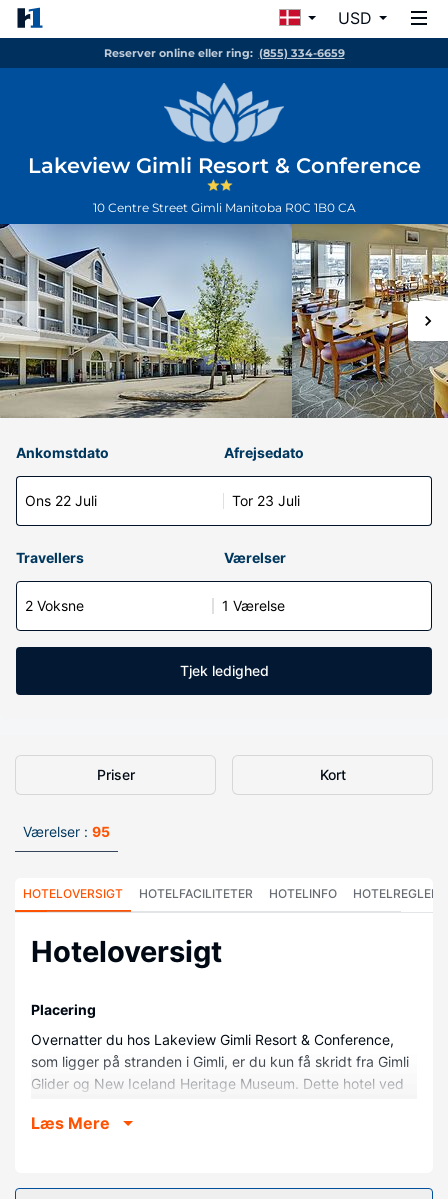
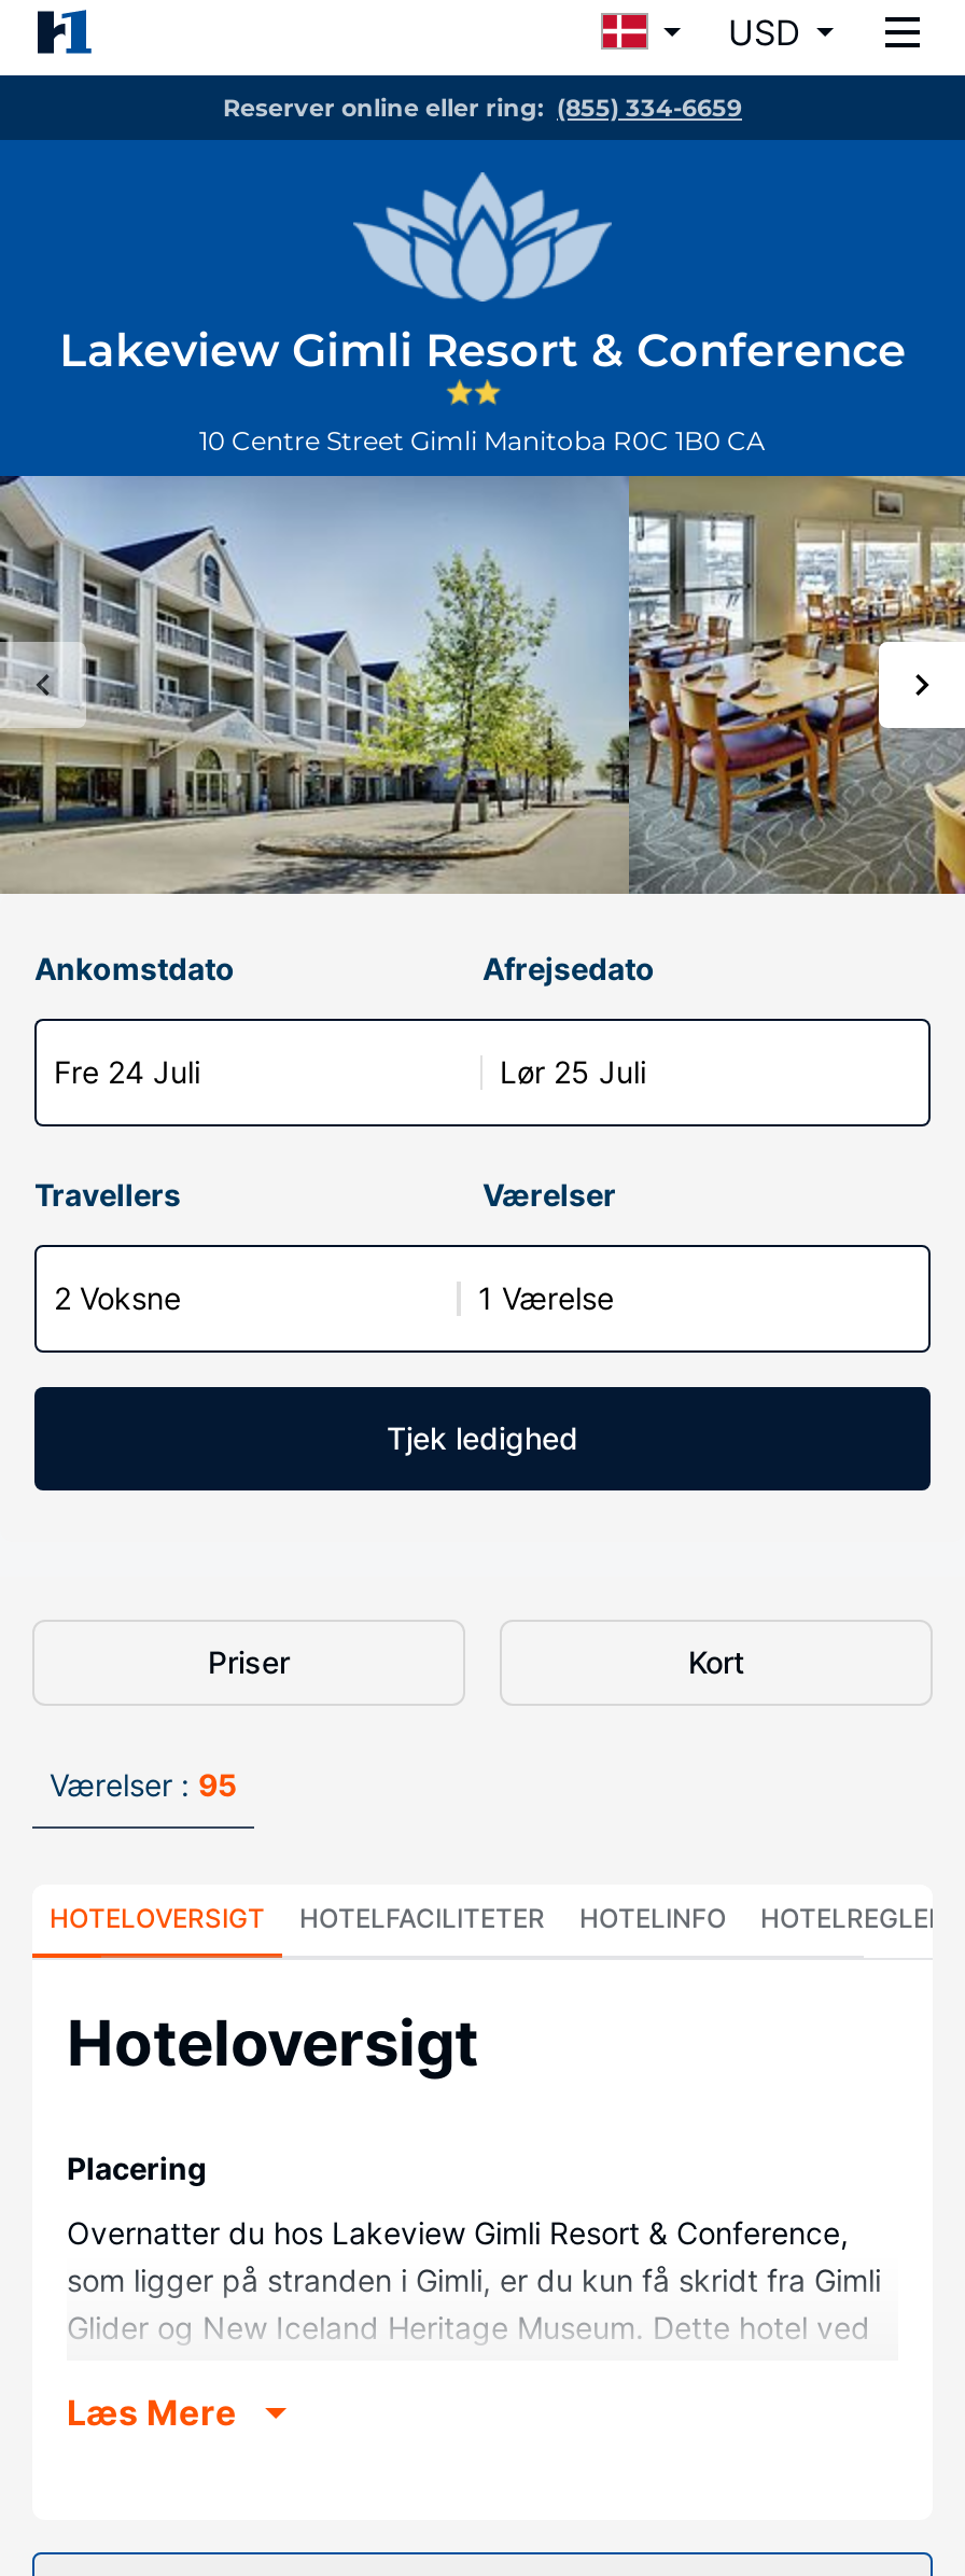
- Ons 22 Juli
+ Fre 24 Juli

- Tor 23 Juli
+ Lør 25 Juli
